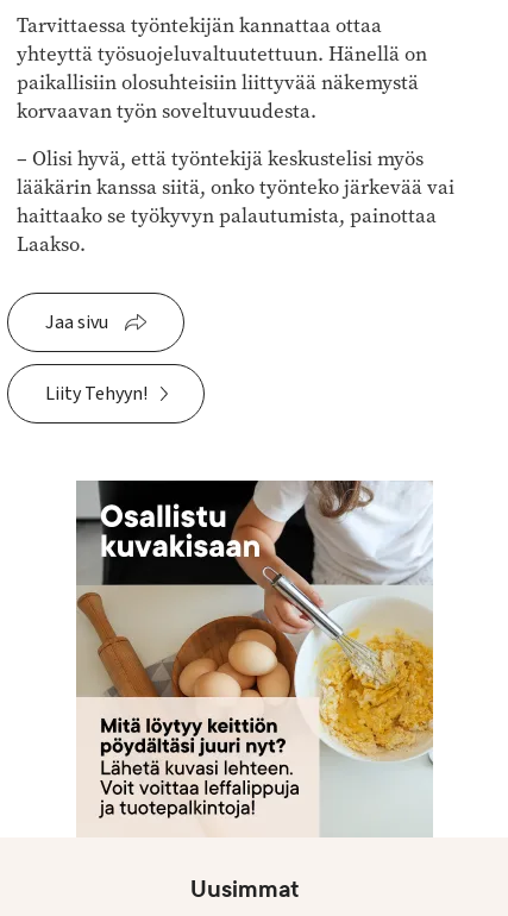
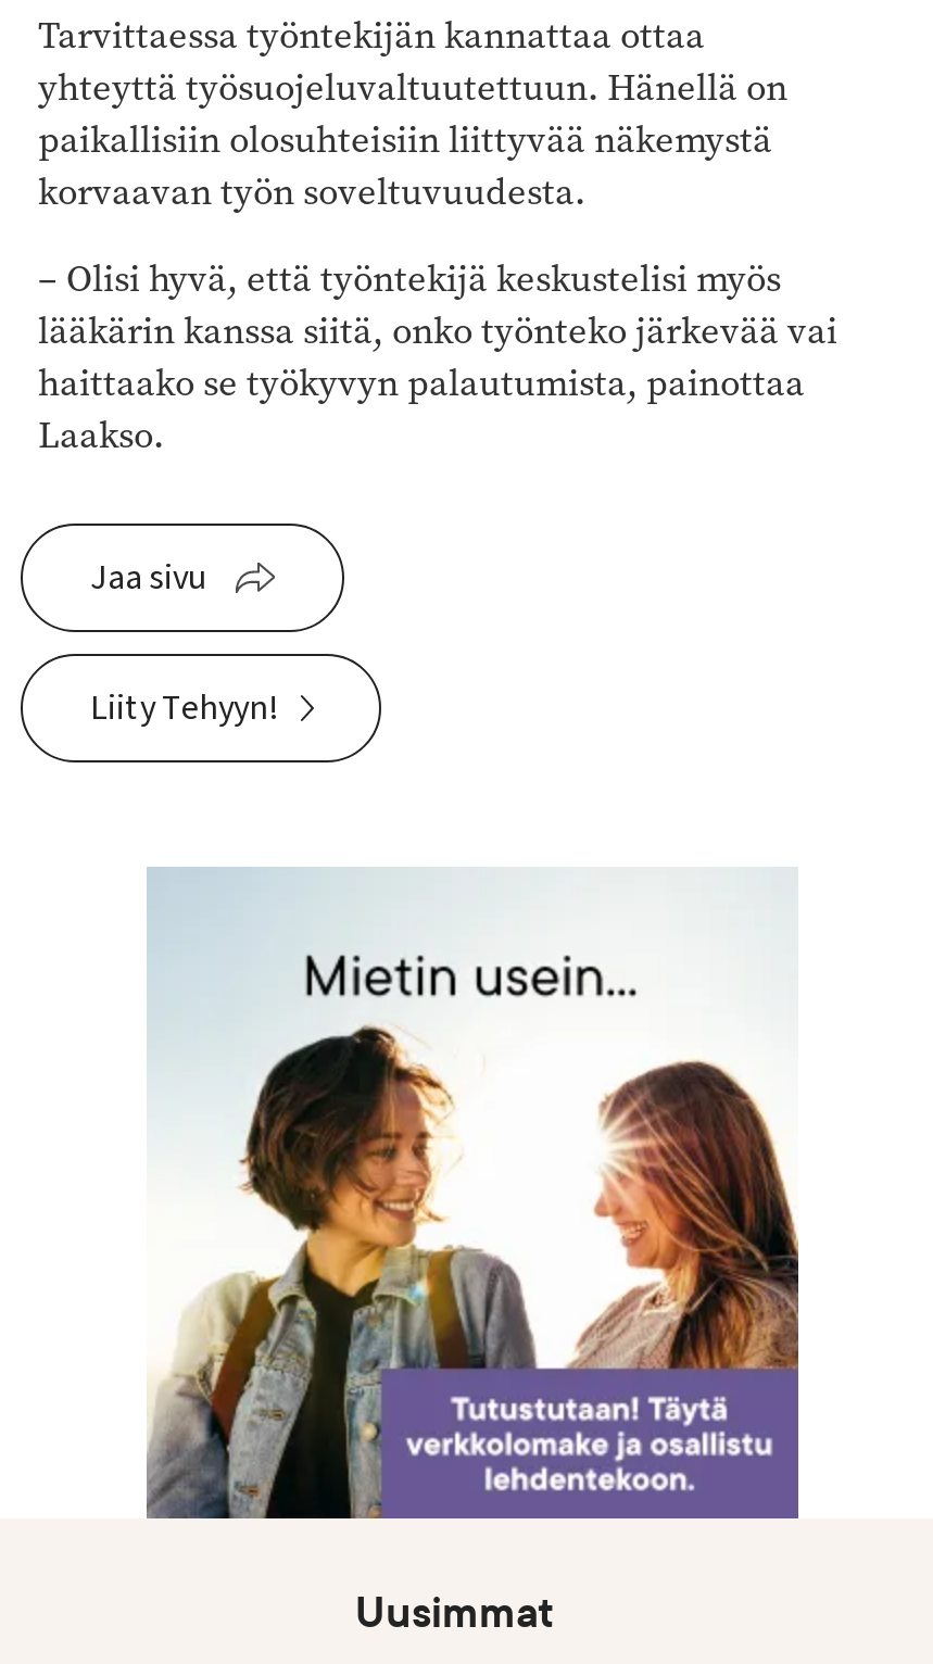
- [image]
+ [image]
